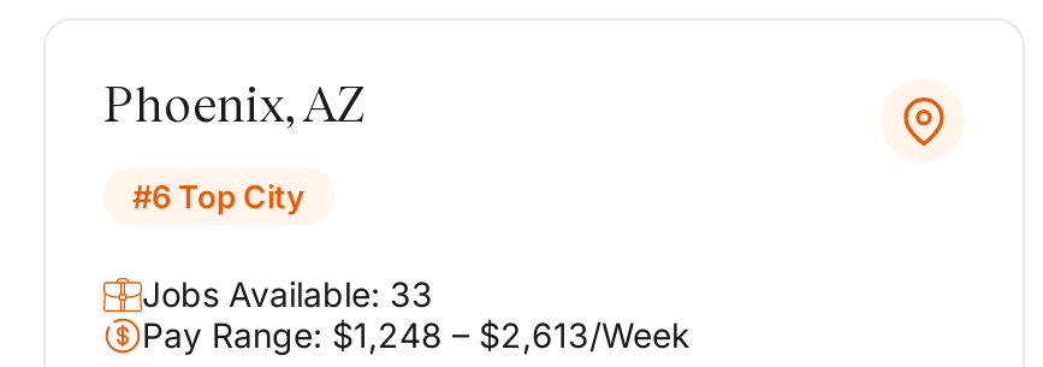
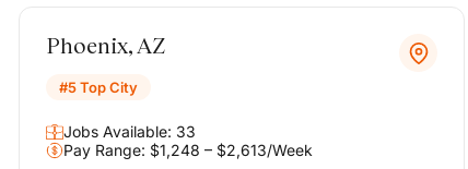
- #6 Top City
+ #5 Top City
